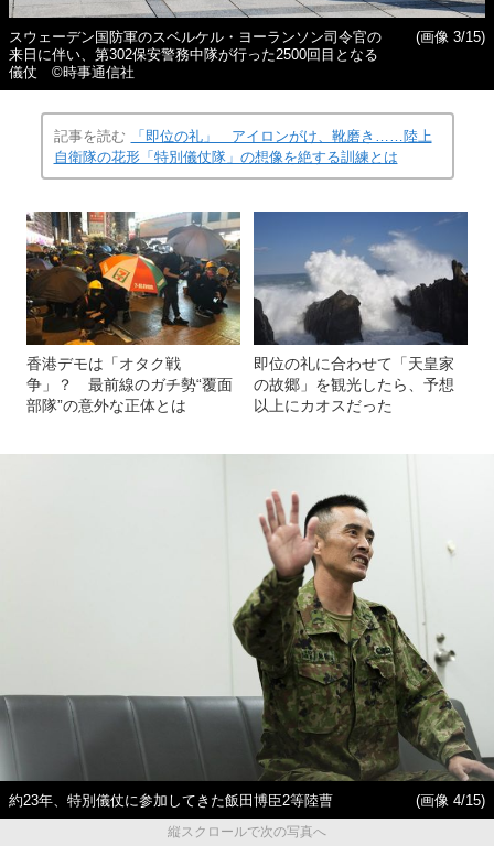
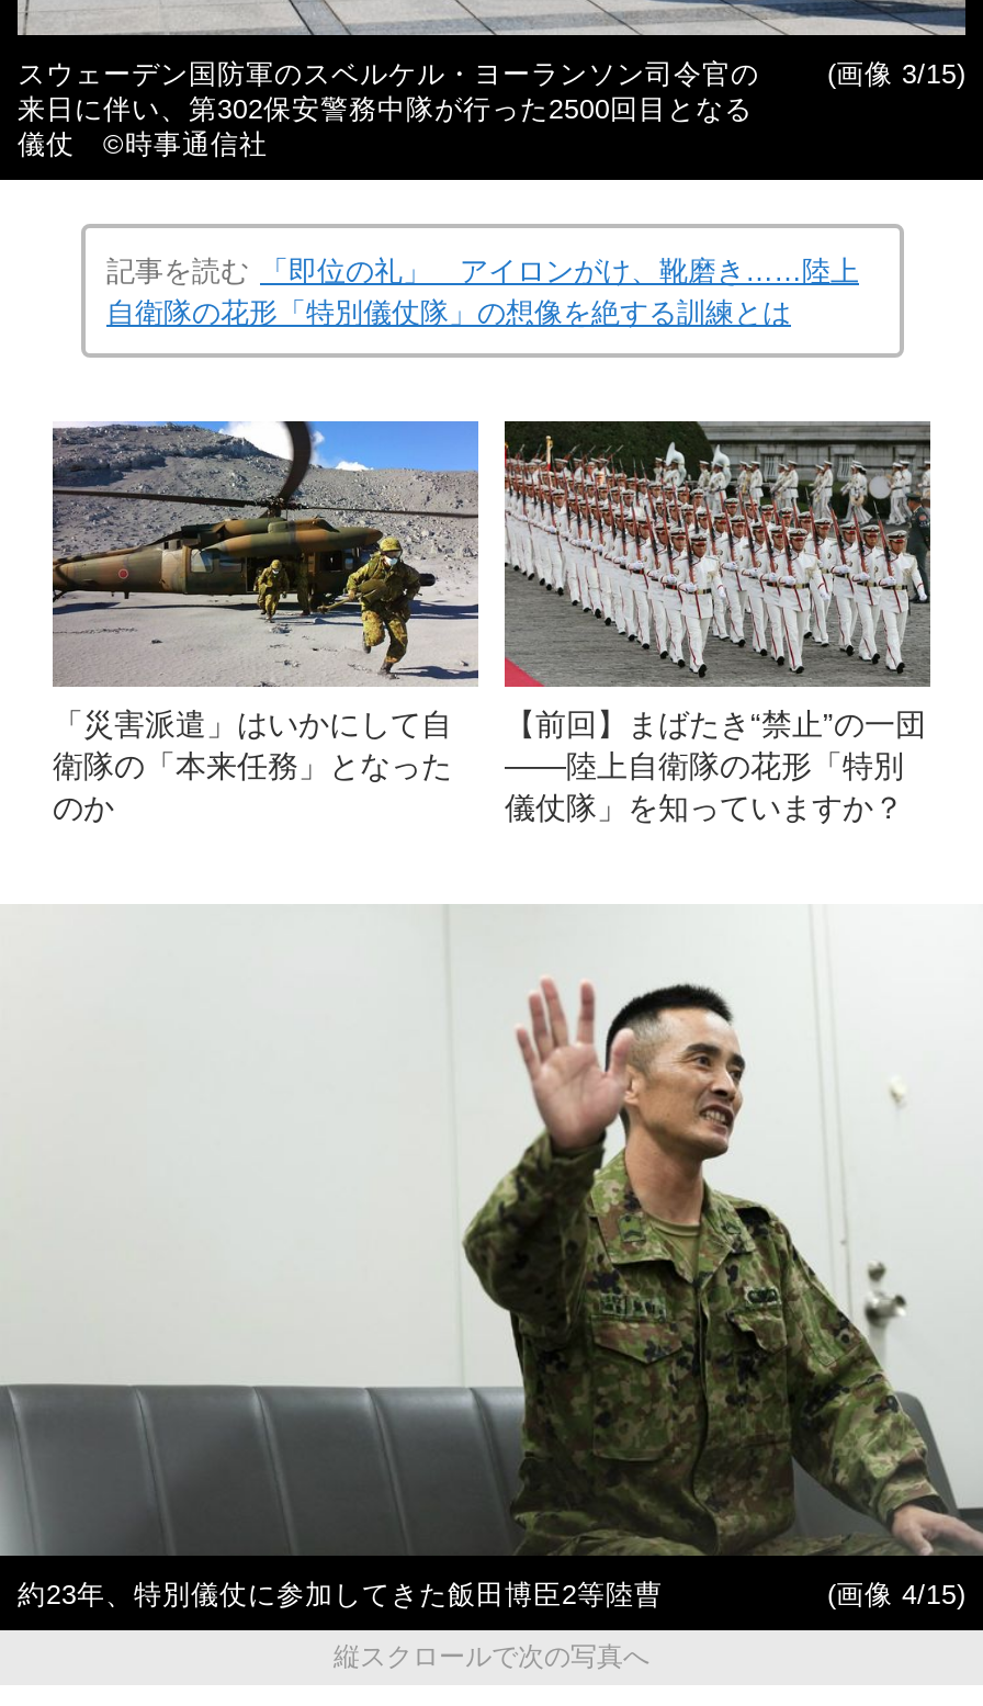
- [image]
- 香港デモは「オタク戦
- 争」？ 最前線のガチ勢“覆面
- 部隊”の意外な正体とは
+ [image]
+ 「災害派遣」はいかにして自
+ 衛隊の「本来任務」となった
+ のか

- [image]
- 即位の礼に合わせて「天皇家
- の故郷」を観光したら、予想
- 以上にカオスだった
+ [image]
+ 【前回】まばたき“禁止”の一団
+ ――陸上自衛隊の花形「特別
+ 儀仗隊」を知っていますか？
